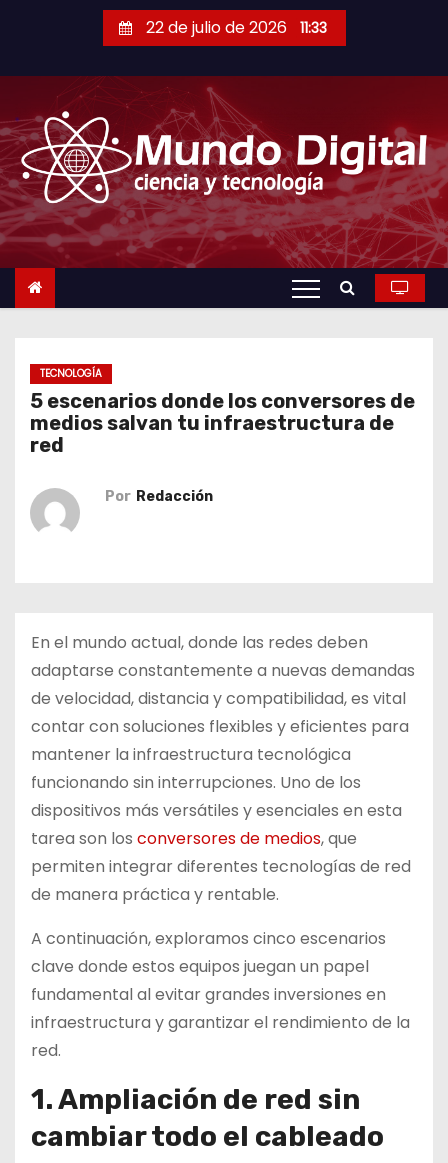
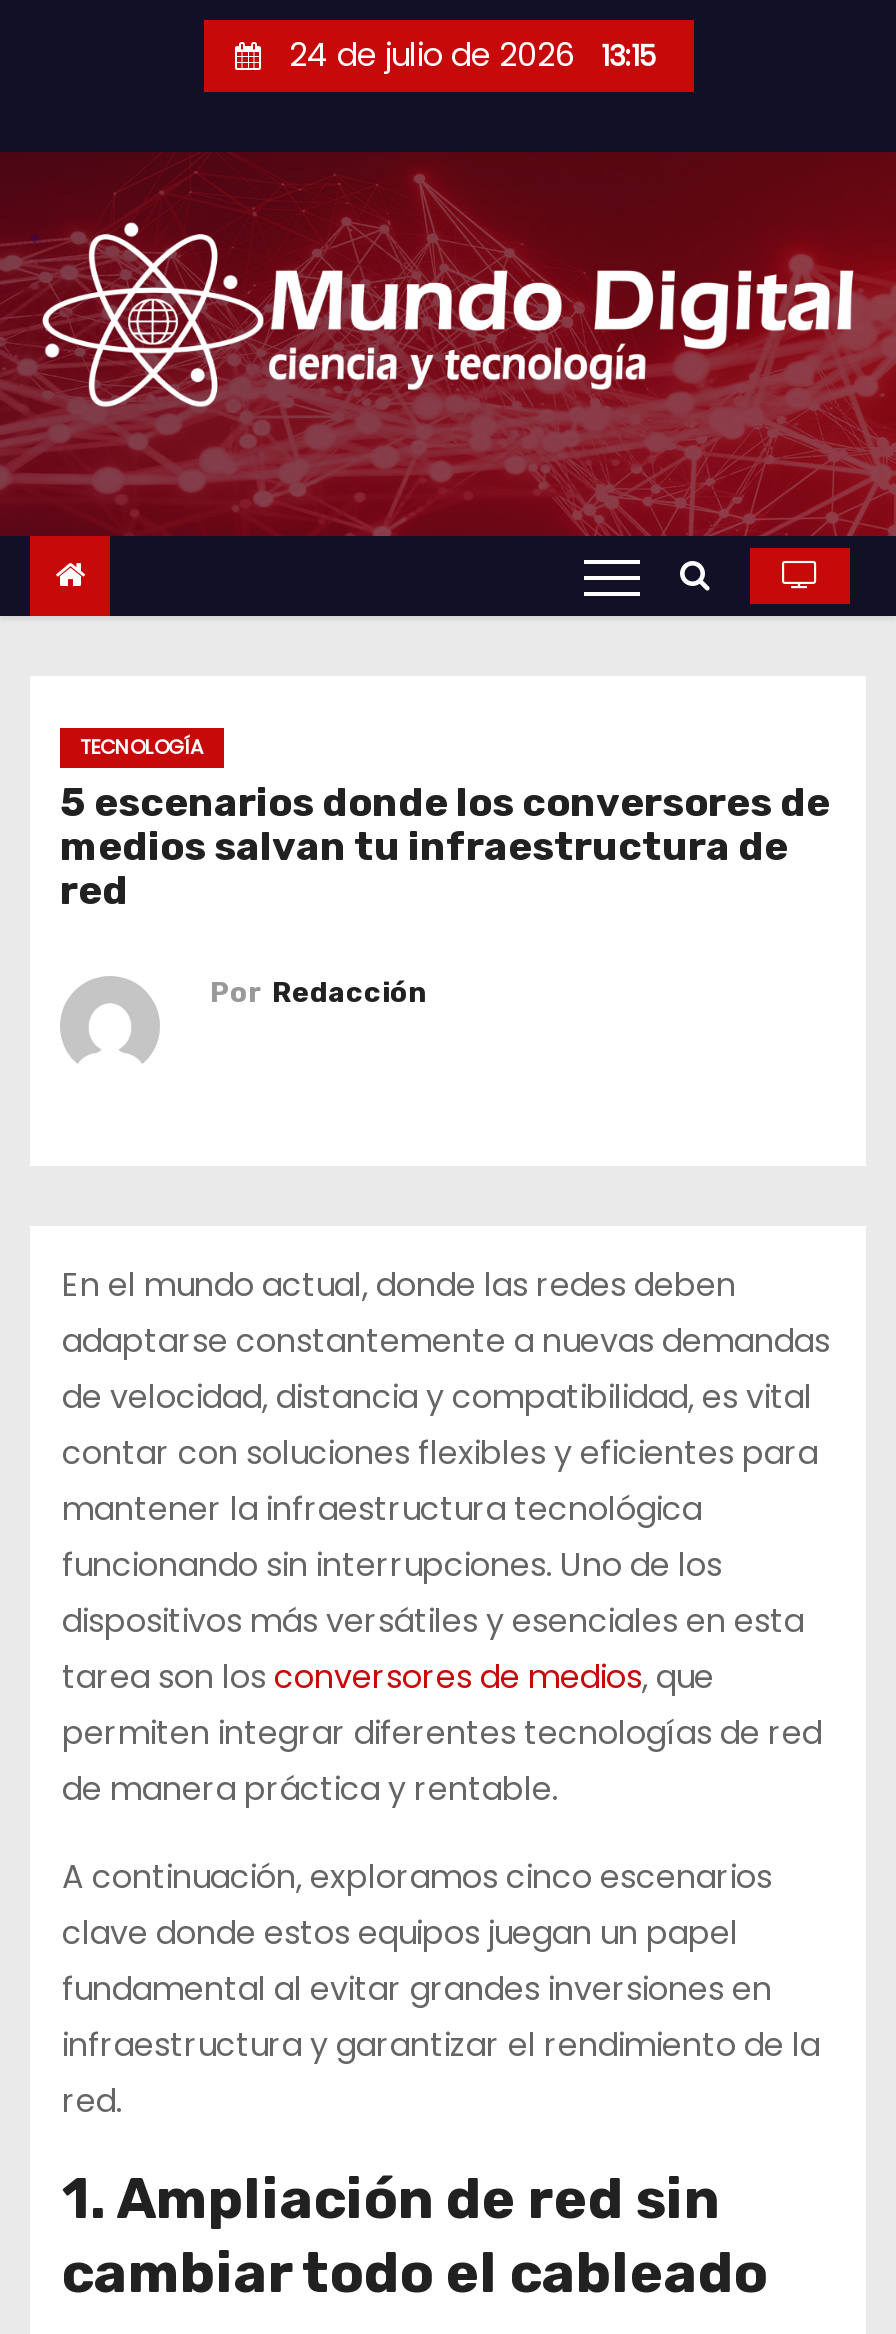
- 22 de julio de 2026 11:33
+ 24 de julio de 2026 13:15
